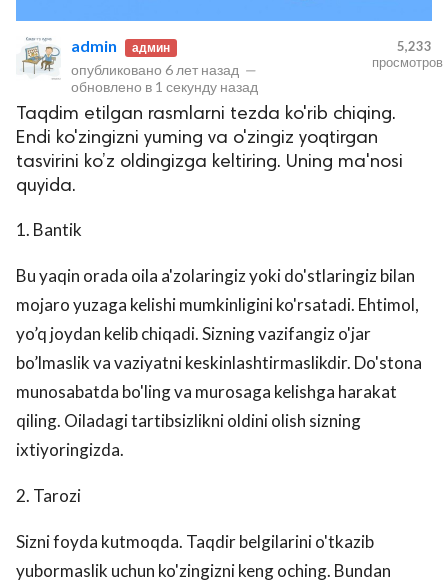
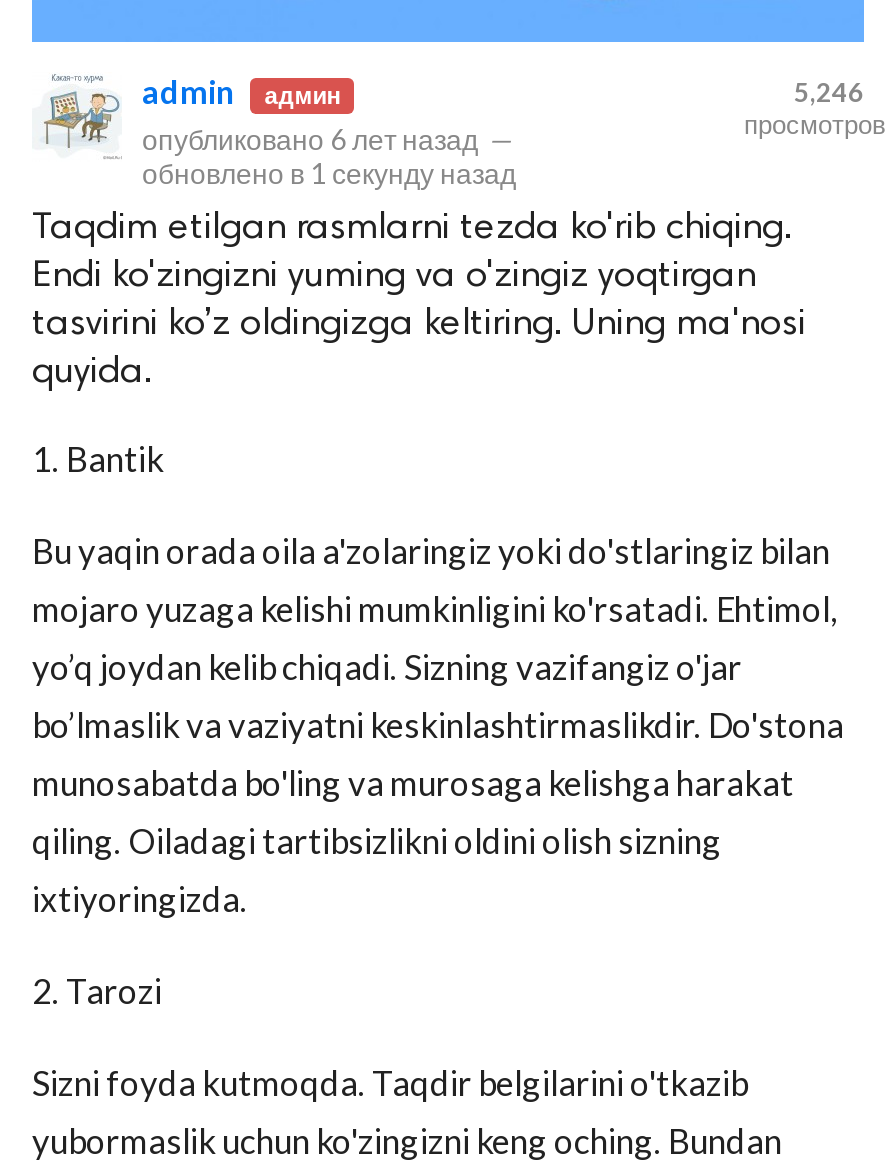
- 5,233
+ 5,246
